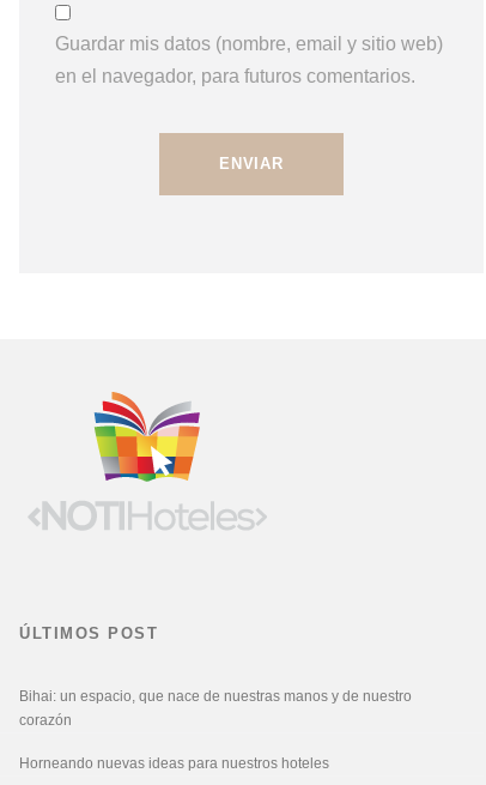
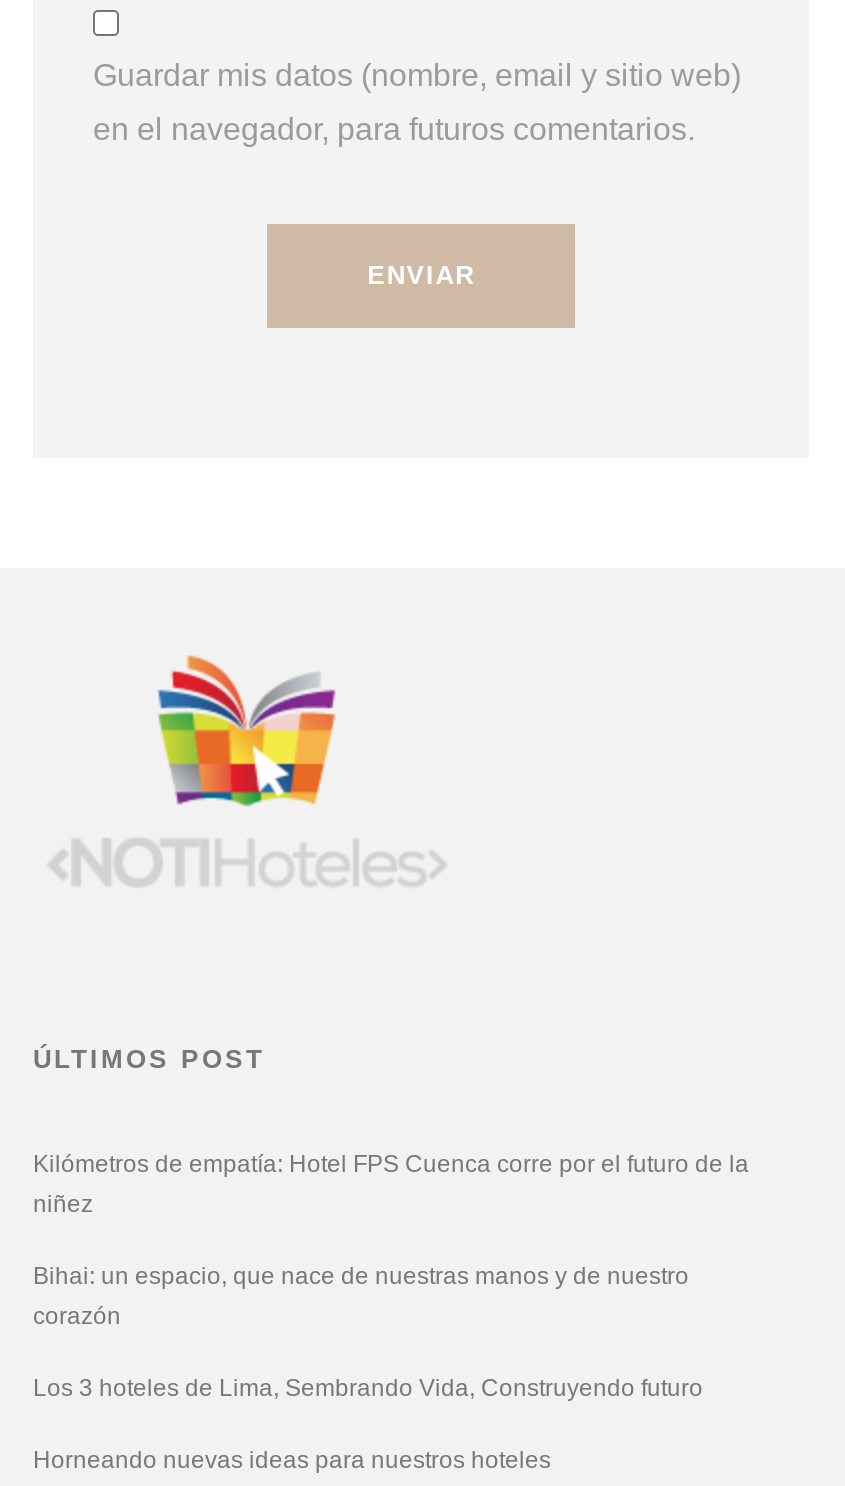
+ Kilómetros de empatía: Hotel FPS Cuenca corre por el futuro de la
+ niñez

+ Los 3 hoteles de Lima, Sembrando Vida, Construyendo futuro
